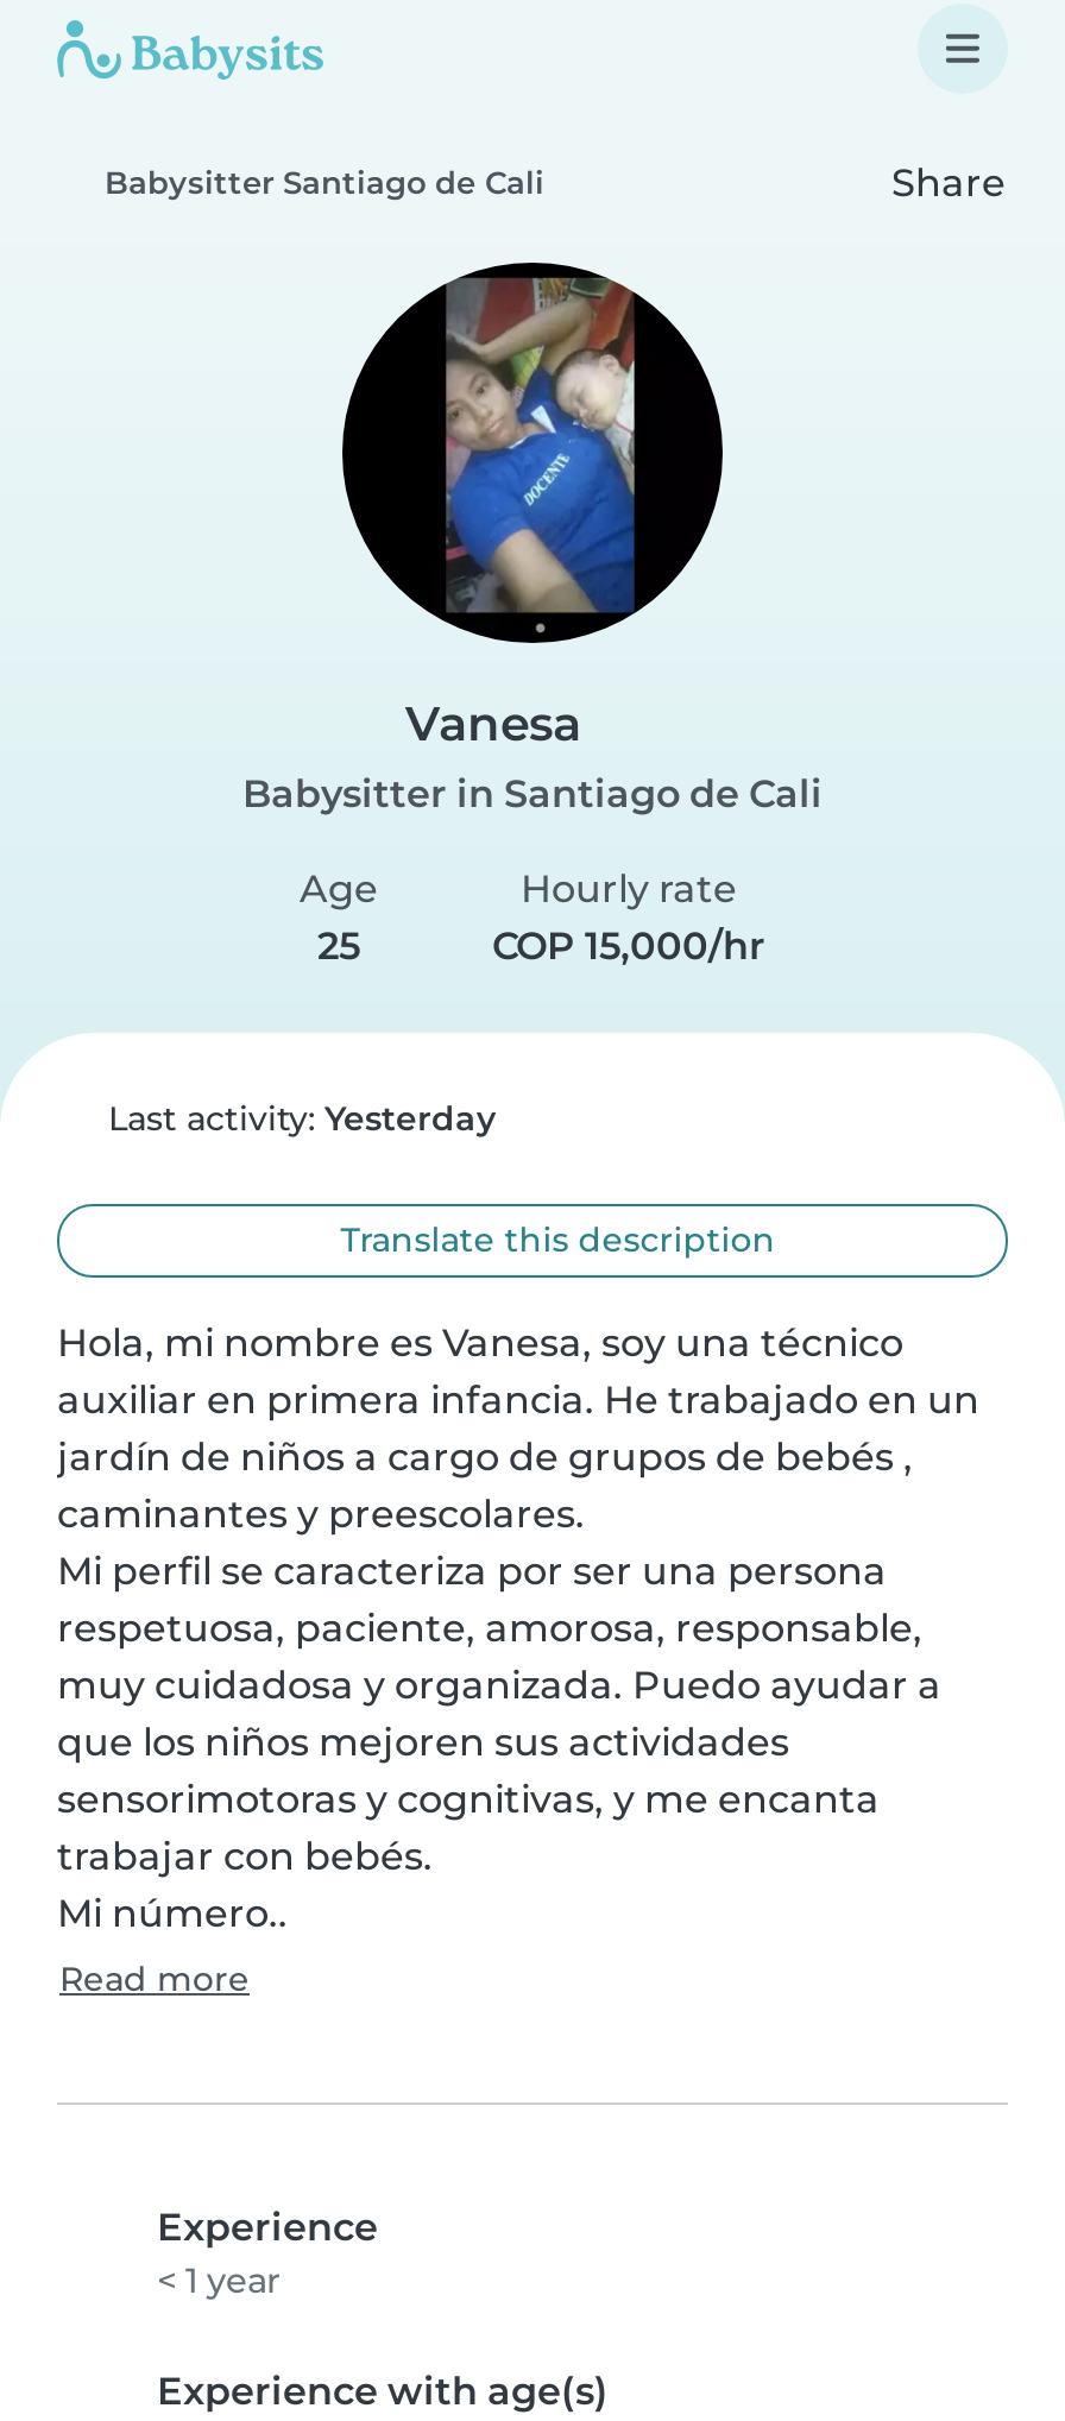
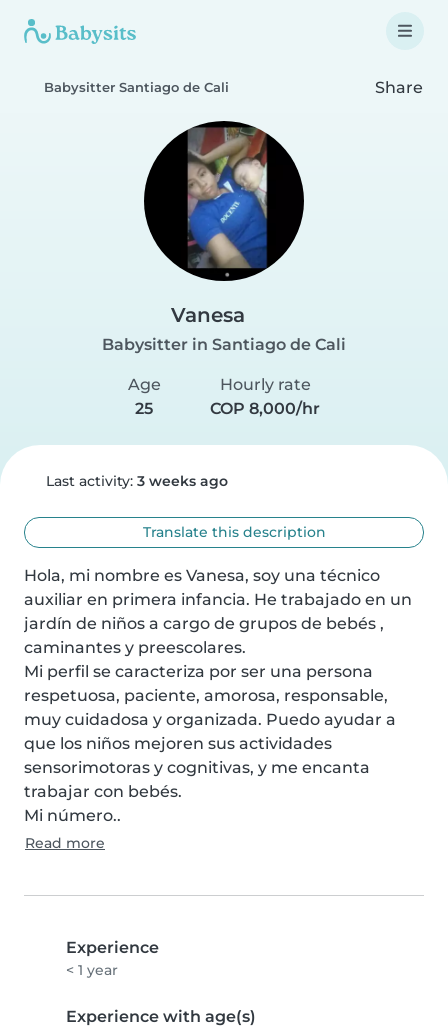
- COP 15,000/hr
+ COP 8,000/hr

- Last activity: Yesterday
+ Last activity: 3 weeks ago
